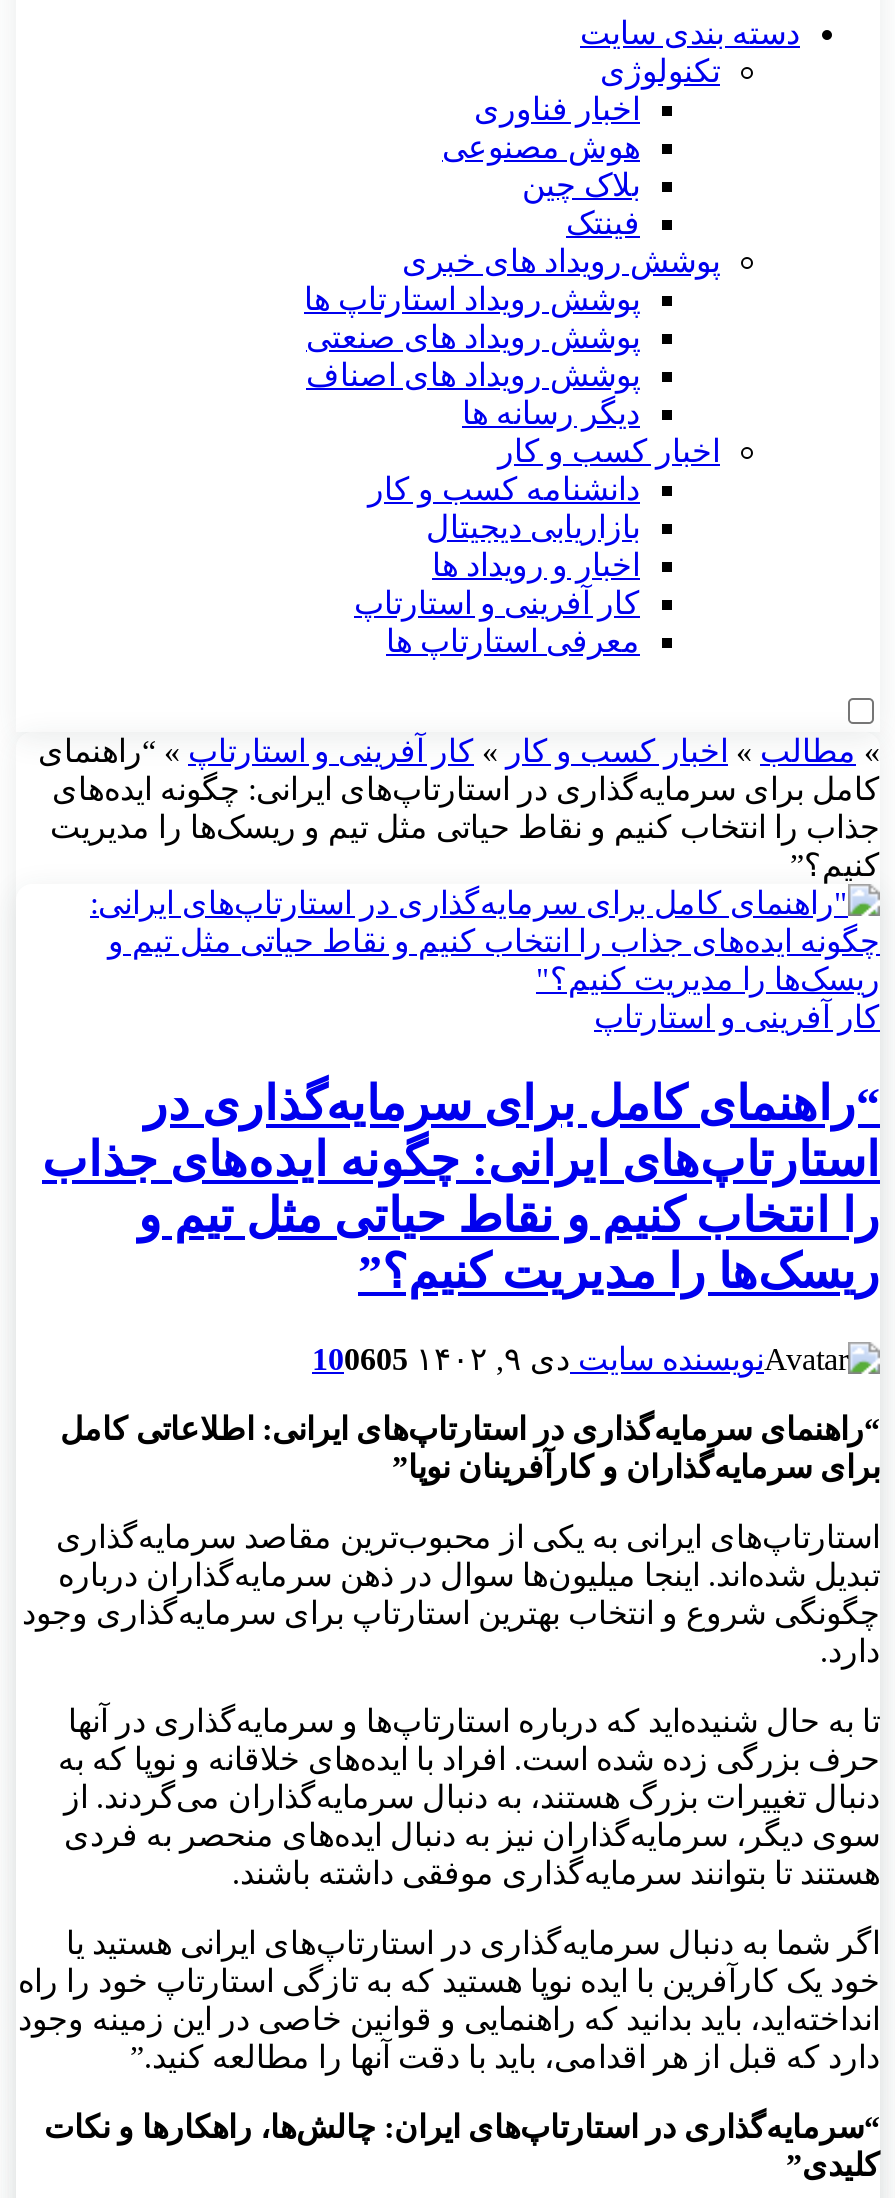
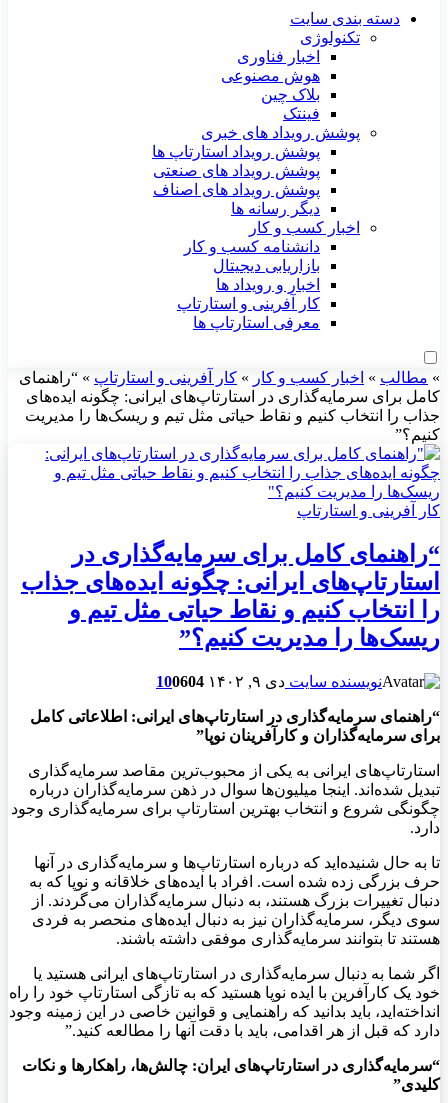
- 100605
+ 100604
